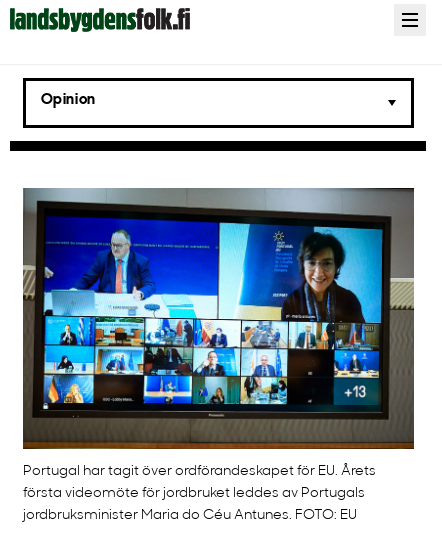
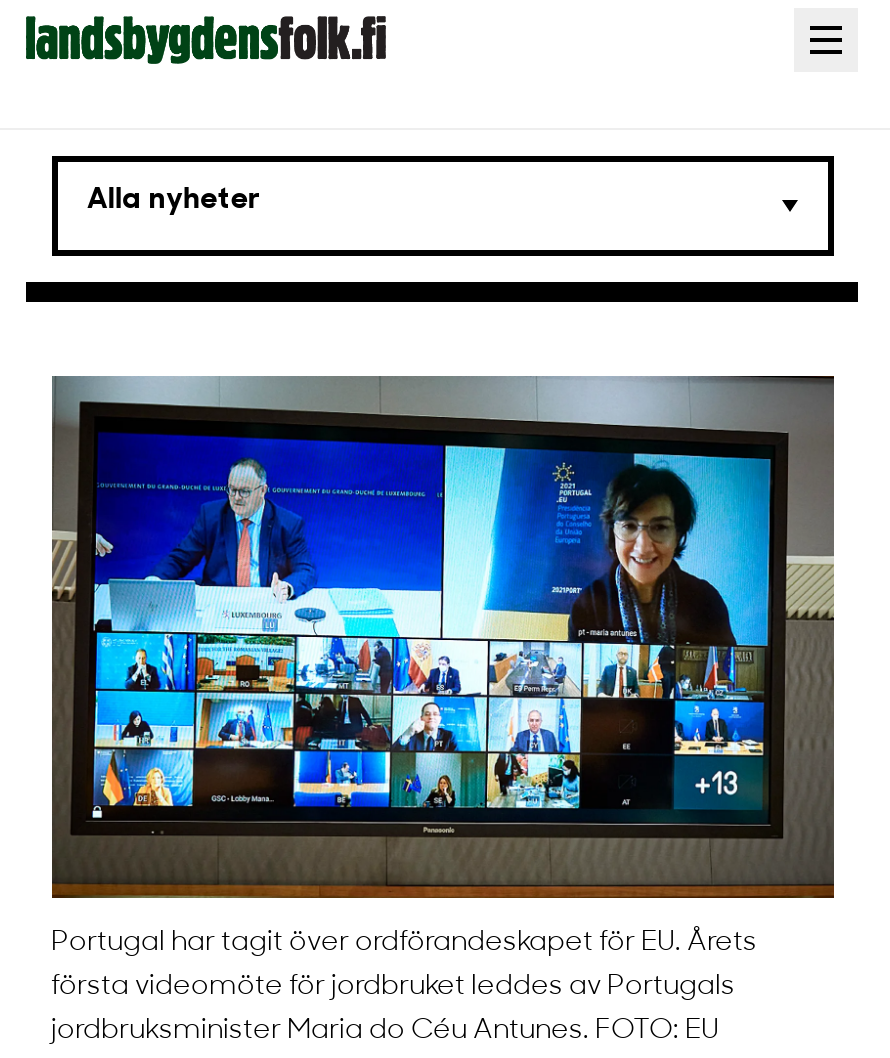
- Opinion
+ Alla nyheter
